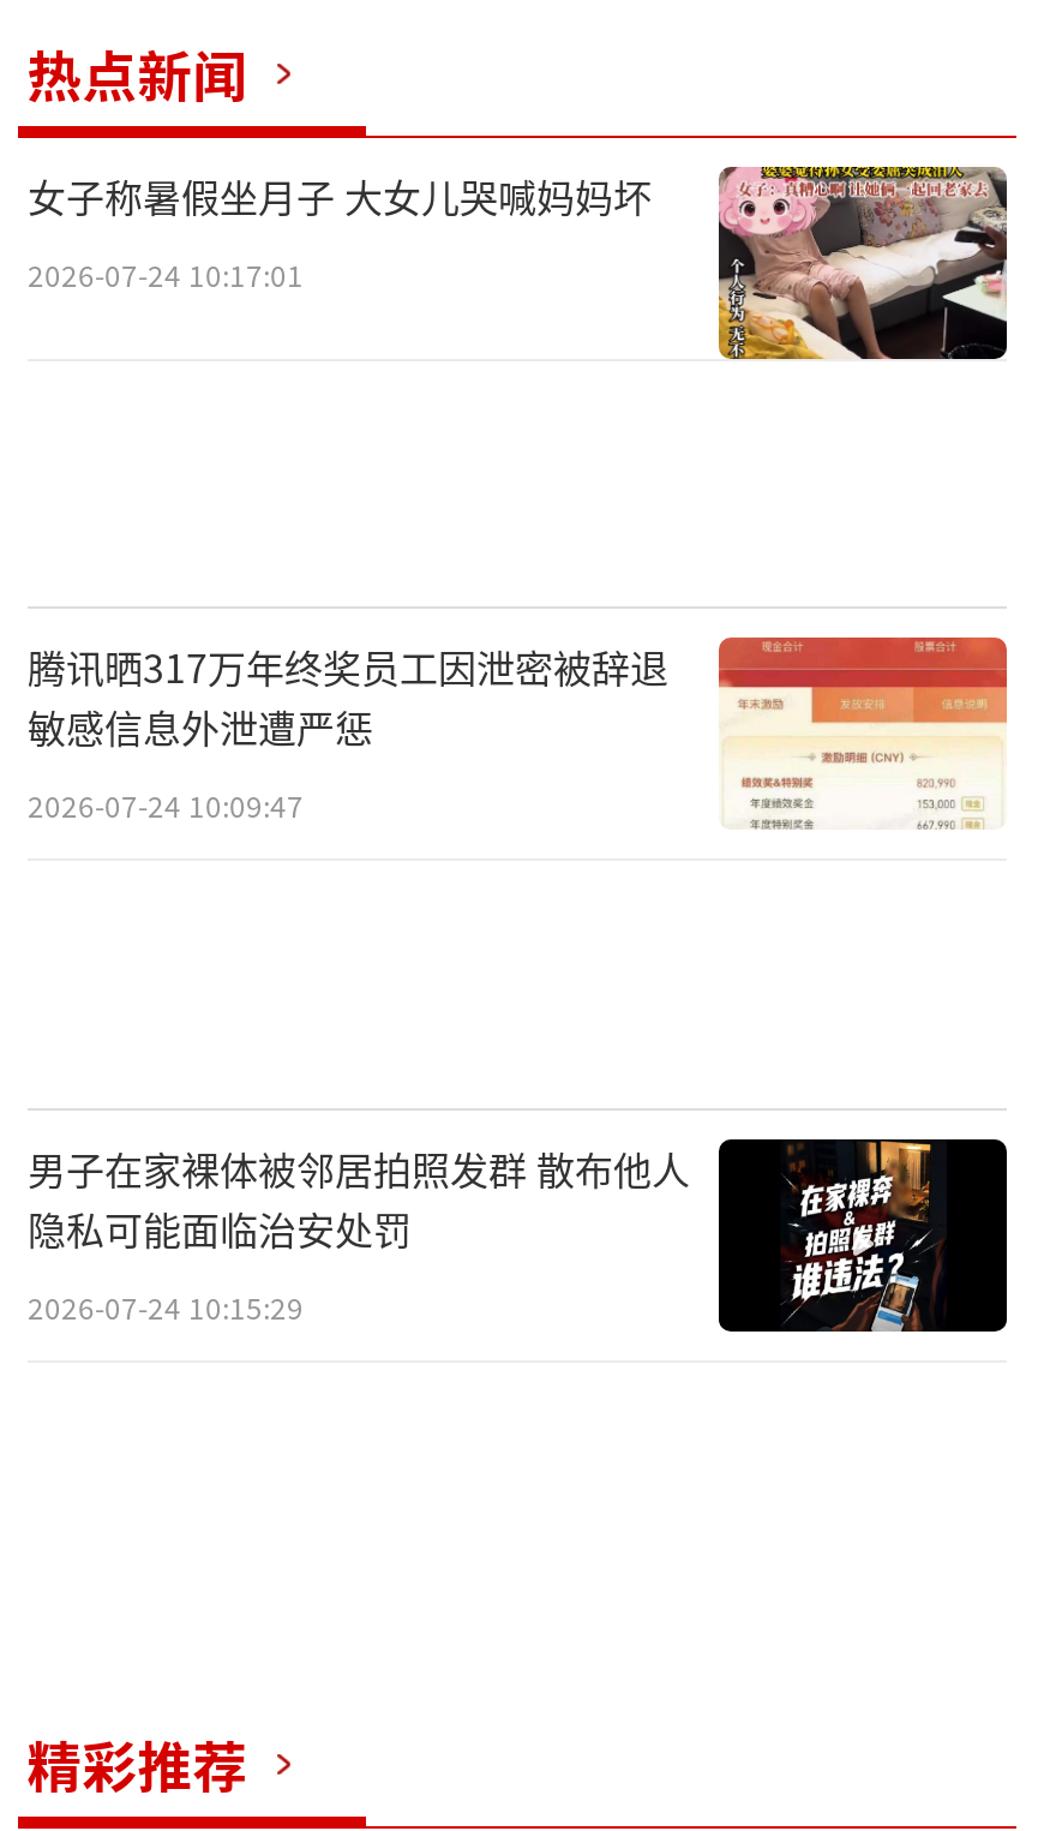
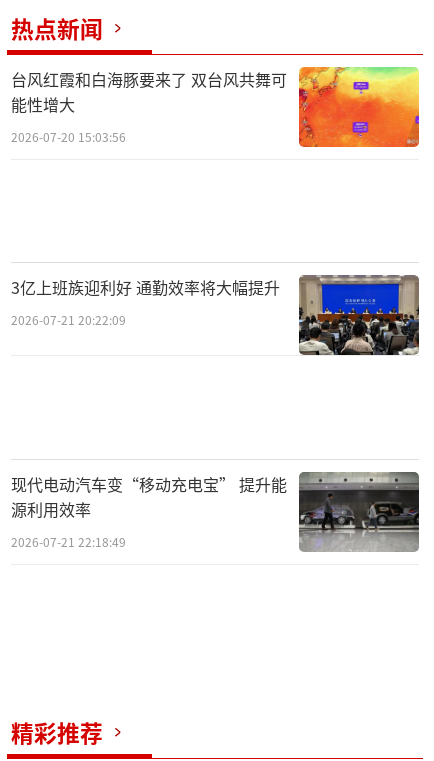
- [image]
- 女子称暑假坐月子 大女儿哭喊妈妈坏
+ [image]
+ 台风红霞和白海豚要来了 双台风共舞可
+ 能性增大

- 2026-07-24 10:17:01
+ 2026-07-20 15:03:56

- [image]
- 腾讯晒317万年终奖员工因泄密被辞退
- 敏感信息外泄遭严惩
+ [image]
+ 3亿上班族迎利好 通勤效率将大幅提升

- 2026-07-24 10:09:47
+ 2026-07-21 20:22:09

- [image]
- 男子在家裸体被邻居拍照发群 散布他人
- 隐私可能面临治安处罚
+ [image]
+ 现代电动汽车变“移动充电宝” 提升能
+ 源利用效率

- 2026-07-24 10:15:29
+ 2026-07-21 22:18:49
